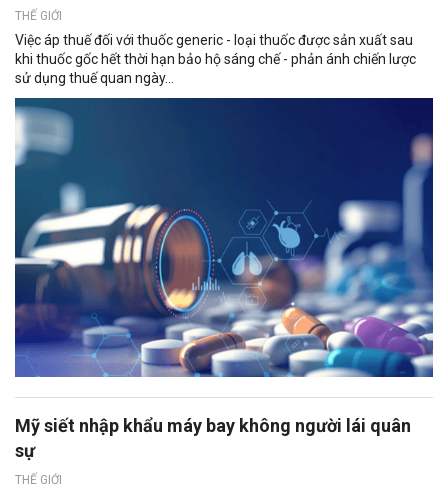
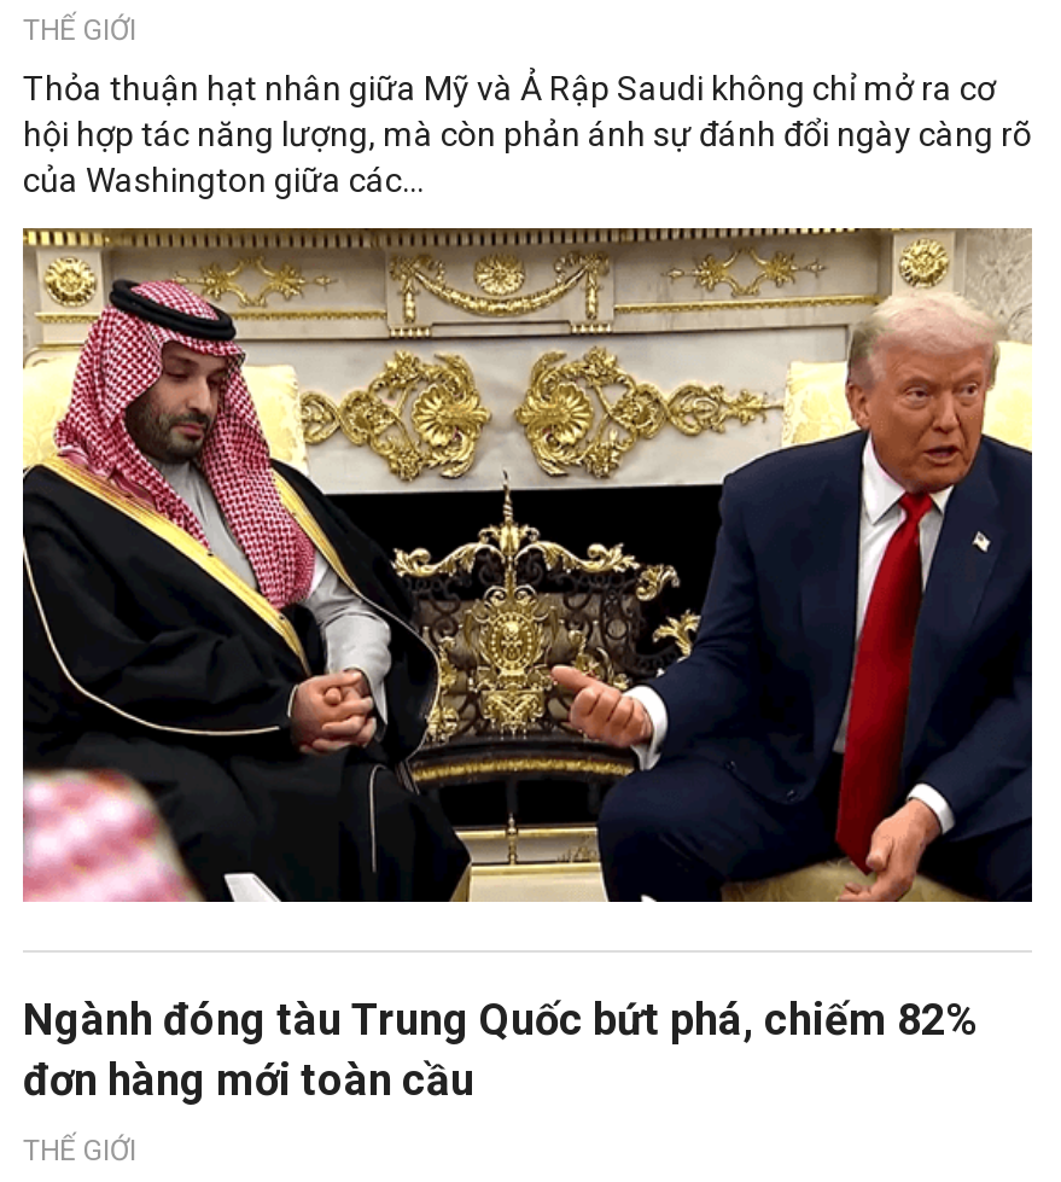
- Việc áp thuế đối với thuốc generic - loại thuốc được sản xuất sau
- khi thuốc gốc hết thời hạn bảo hộ sáng chế - phản ánh chiến lược
- sử dụng thuế quan ngày...
+ Thỏa thuận hạt nhân giữa Mỹ và Ả Rập Saudi không chỉ mở ra cơ
+ hội hợp tác năng lượng, mà còn phản ánh sự đánh đổi ngày càng rõ
+ của Washington giữa các...

- [image]
- Mỹ siết nhập khẩu máy bay không người lái quân
- sự
+ [image]
+ Ngành đóng tàu Trung Quốc bứt phá, chiếm 82%
+ đơn hàng mới toàn cầu
